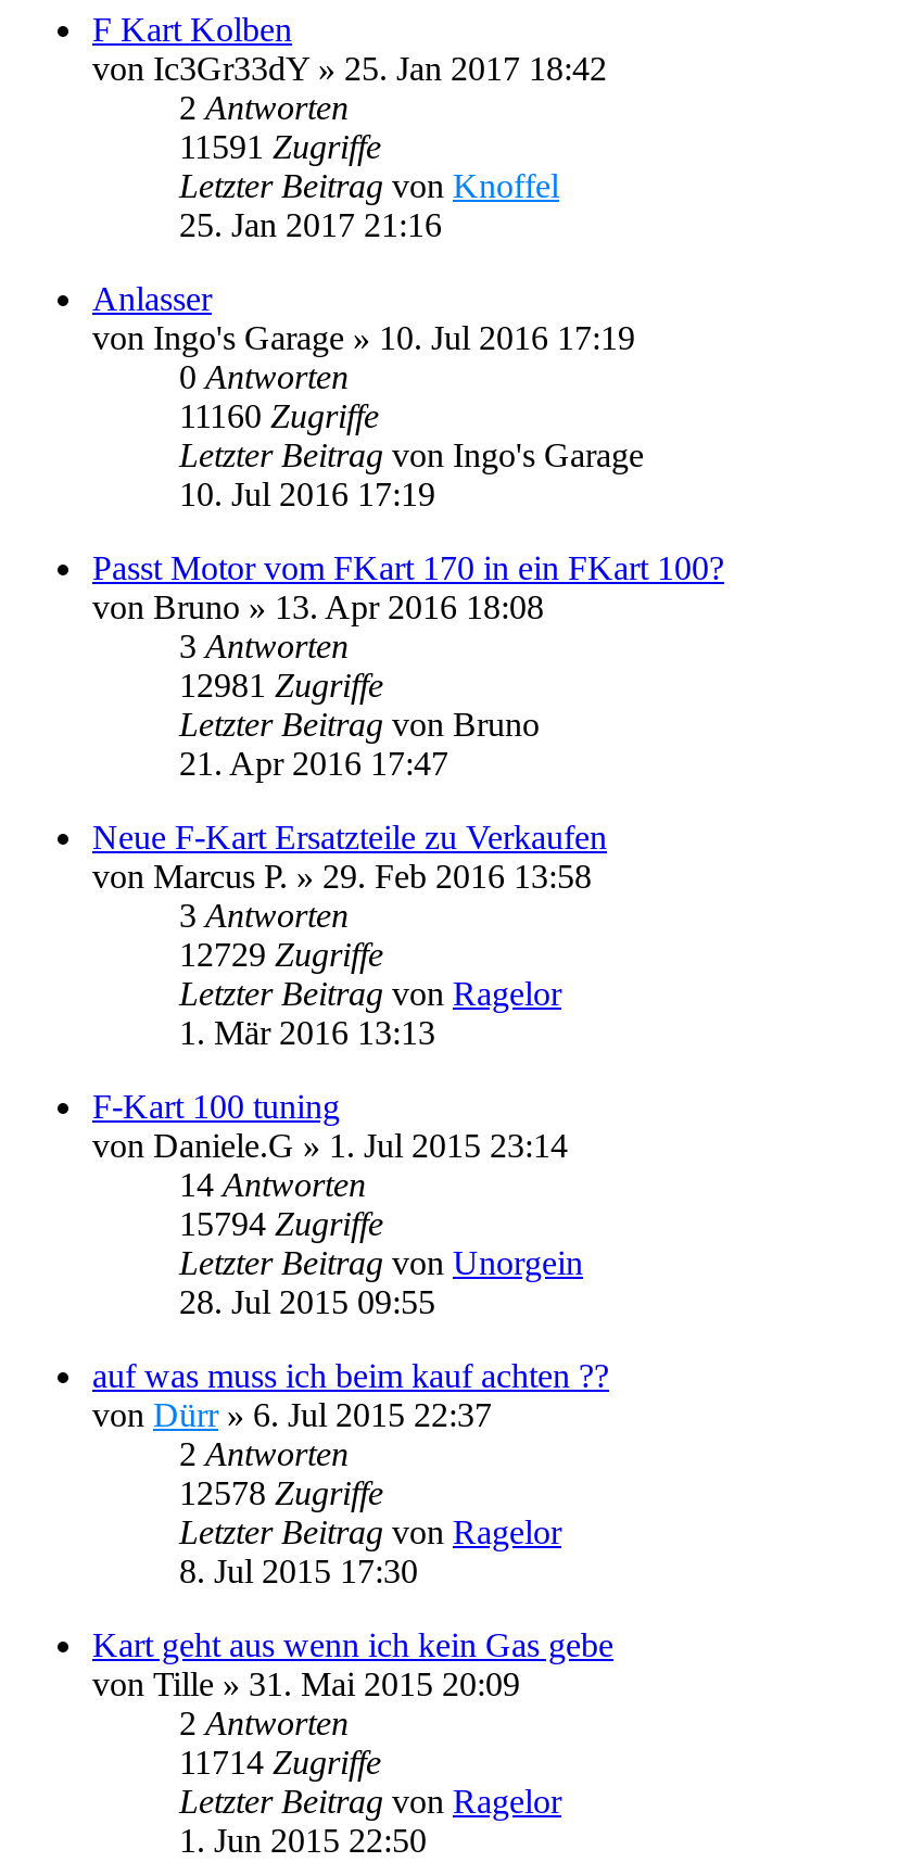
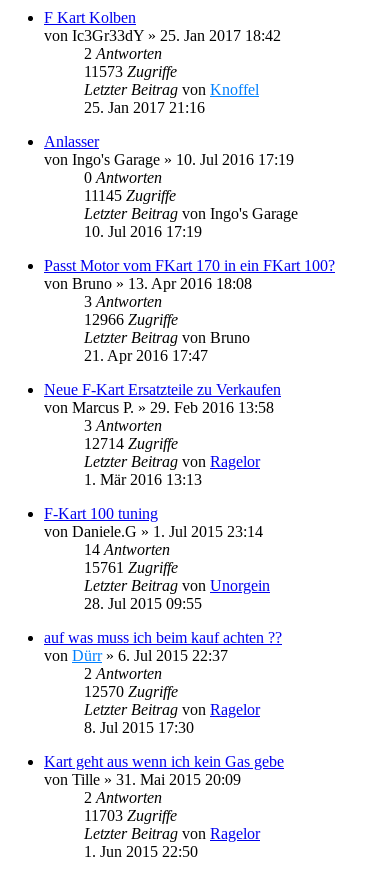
- 11591 Zugriffe
+ 11573 Zugriffe

- 11160 Zugriffe
+ 11145 Zugriffe

- 12981 Zugriffe
+ 12966 Zugriffe

- 12729 Zugriffe
+ 12714 Zugriffe

- 15794 Zugriffe
+ 15761 Zugriffe

- 12578 Zugriffe
+ 12570 Zugriffe

- 11714 Zugriffe
+ 11703 Zugriffe
